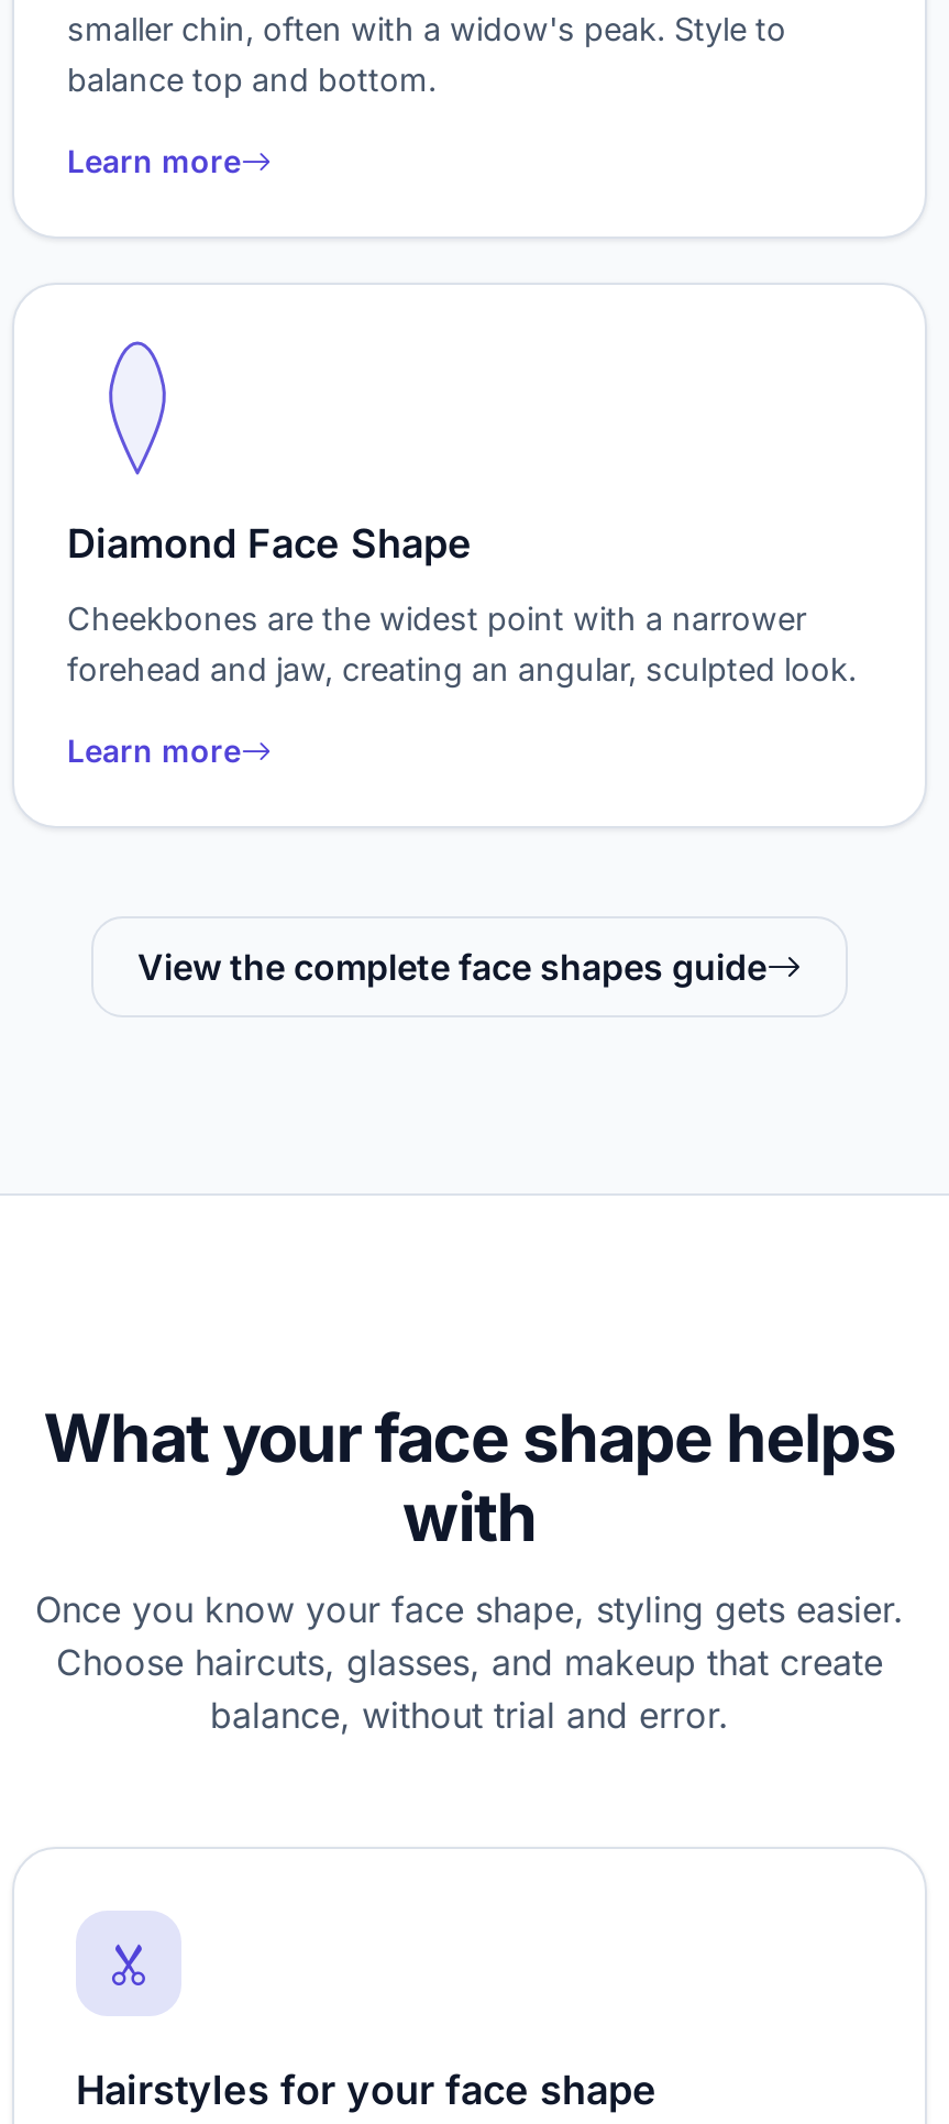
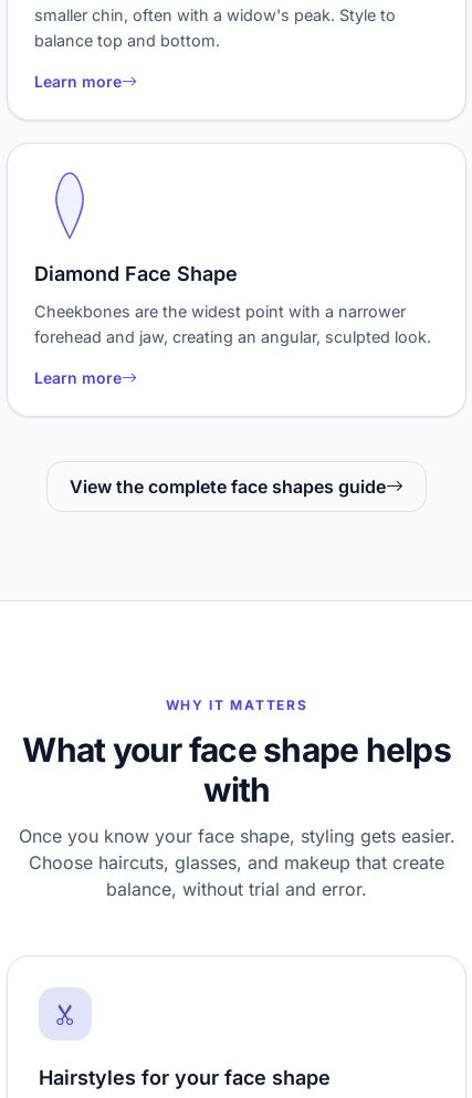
+ WHY IT MATTERS
